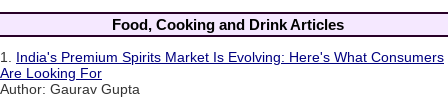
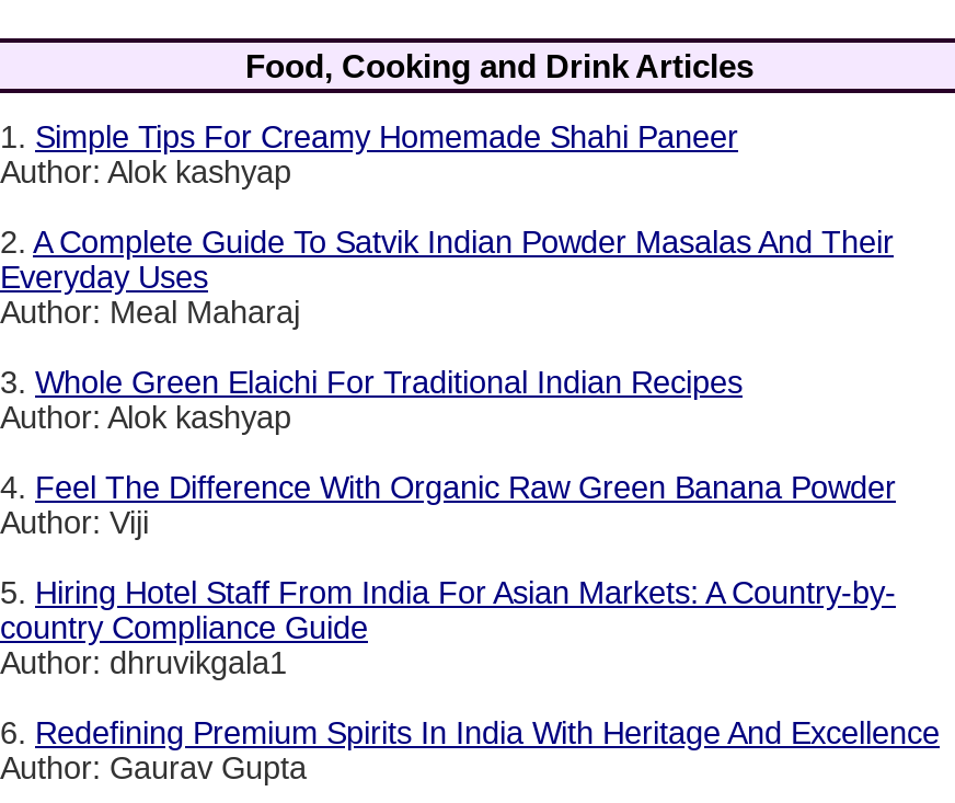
- 1. India's Premium Spirits Market Is Evolving: Here's What Consumers
- Are Looking For
+ 1. Simple Tips For Creamy Homemade Shahi Paneer
+ Author: Alok kashyap
+ 2. A Complete Guide To Satvik Indian Powder Masalas And Their
+ Everyday Uses
+ Author: Meal Maharaj
+ 3. Whole Green Elaichi For Traditional Indian Recipes
+ Author: Alok kashyap
+ 4. Feel The Difference With Organic Raw Green Banana Powder
+ Author: Viji
+ 5. Hiring Hotel Staff From India For Asian Markets: A Country-by-
+ country Compliance Guide
+ Author: dhruvikgala1
+ 6. Redefining Premium Spirits In India With Heritage And Excellence
